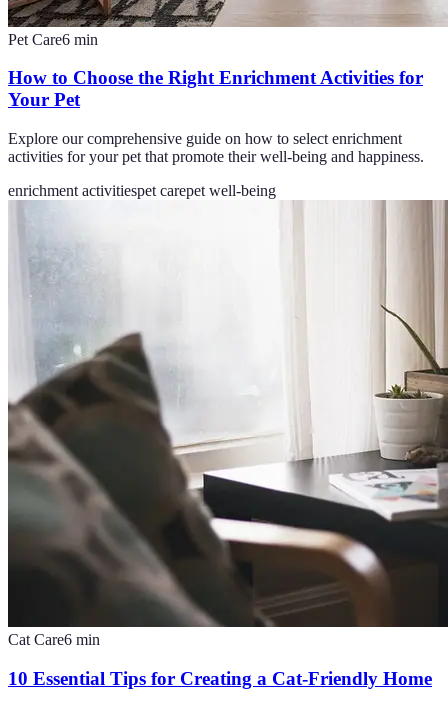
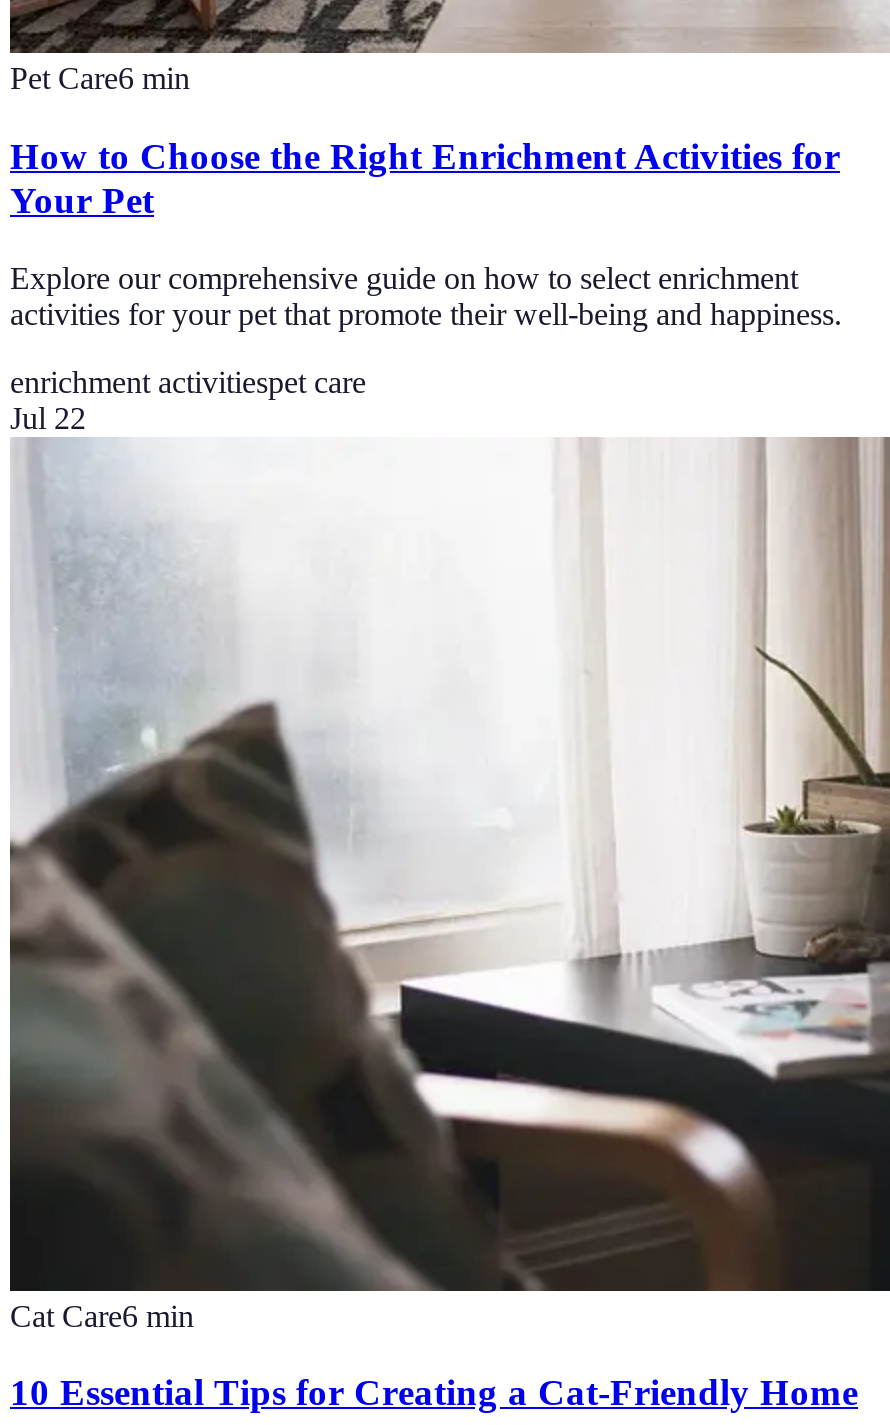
- enrichment activitiespet carepet well-being
+ enrichment activitiespet care
+ Jul 22
